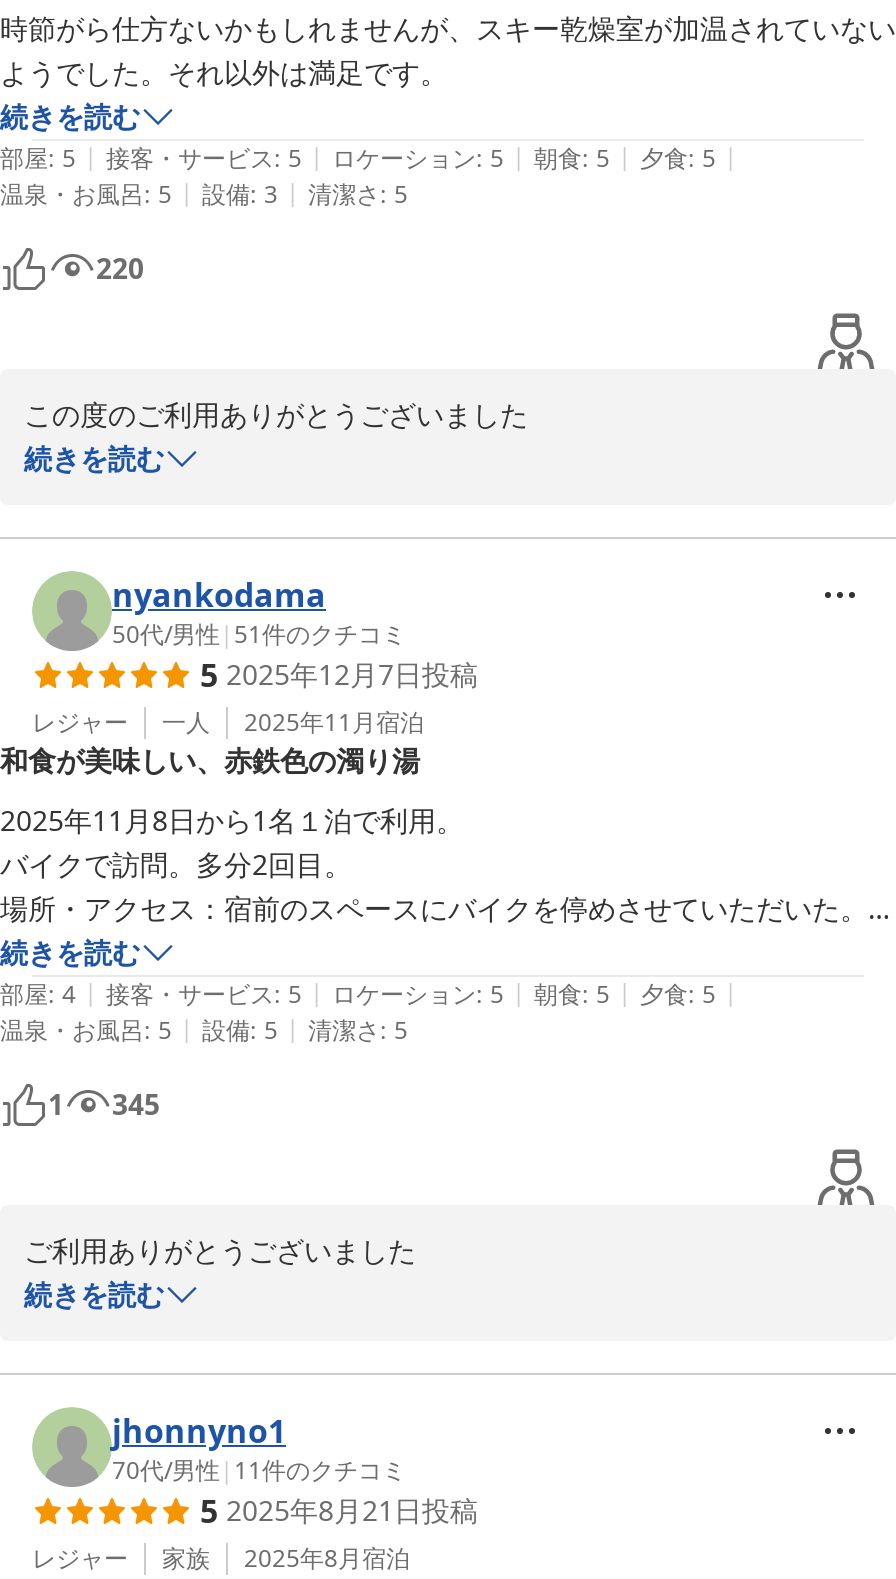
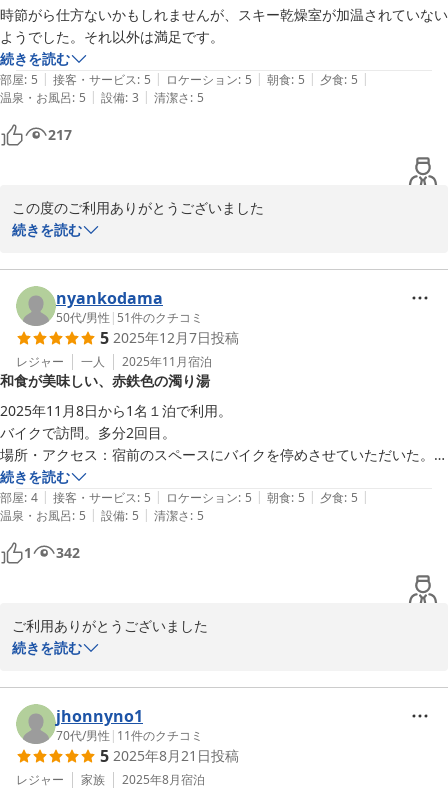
- 220
+ 217

- 1 345
+ 1 342
